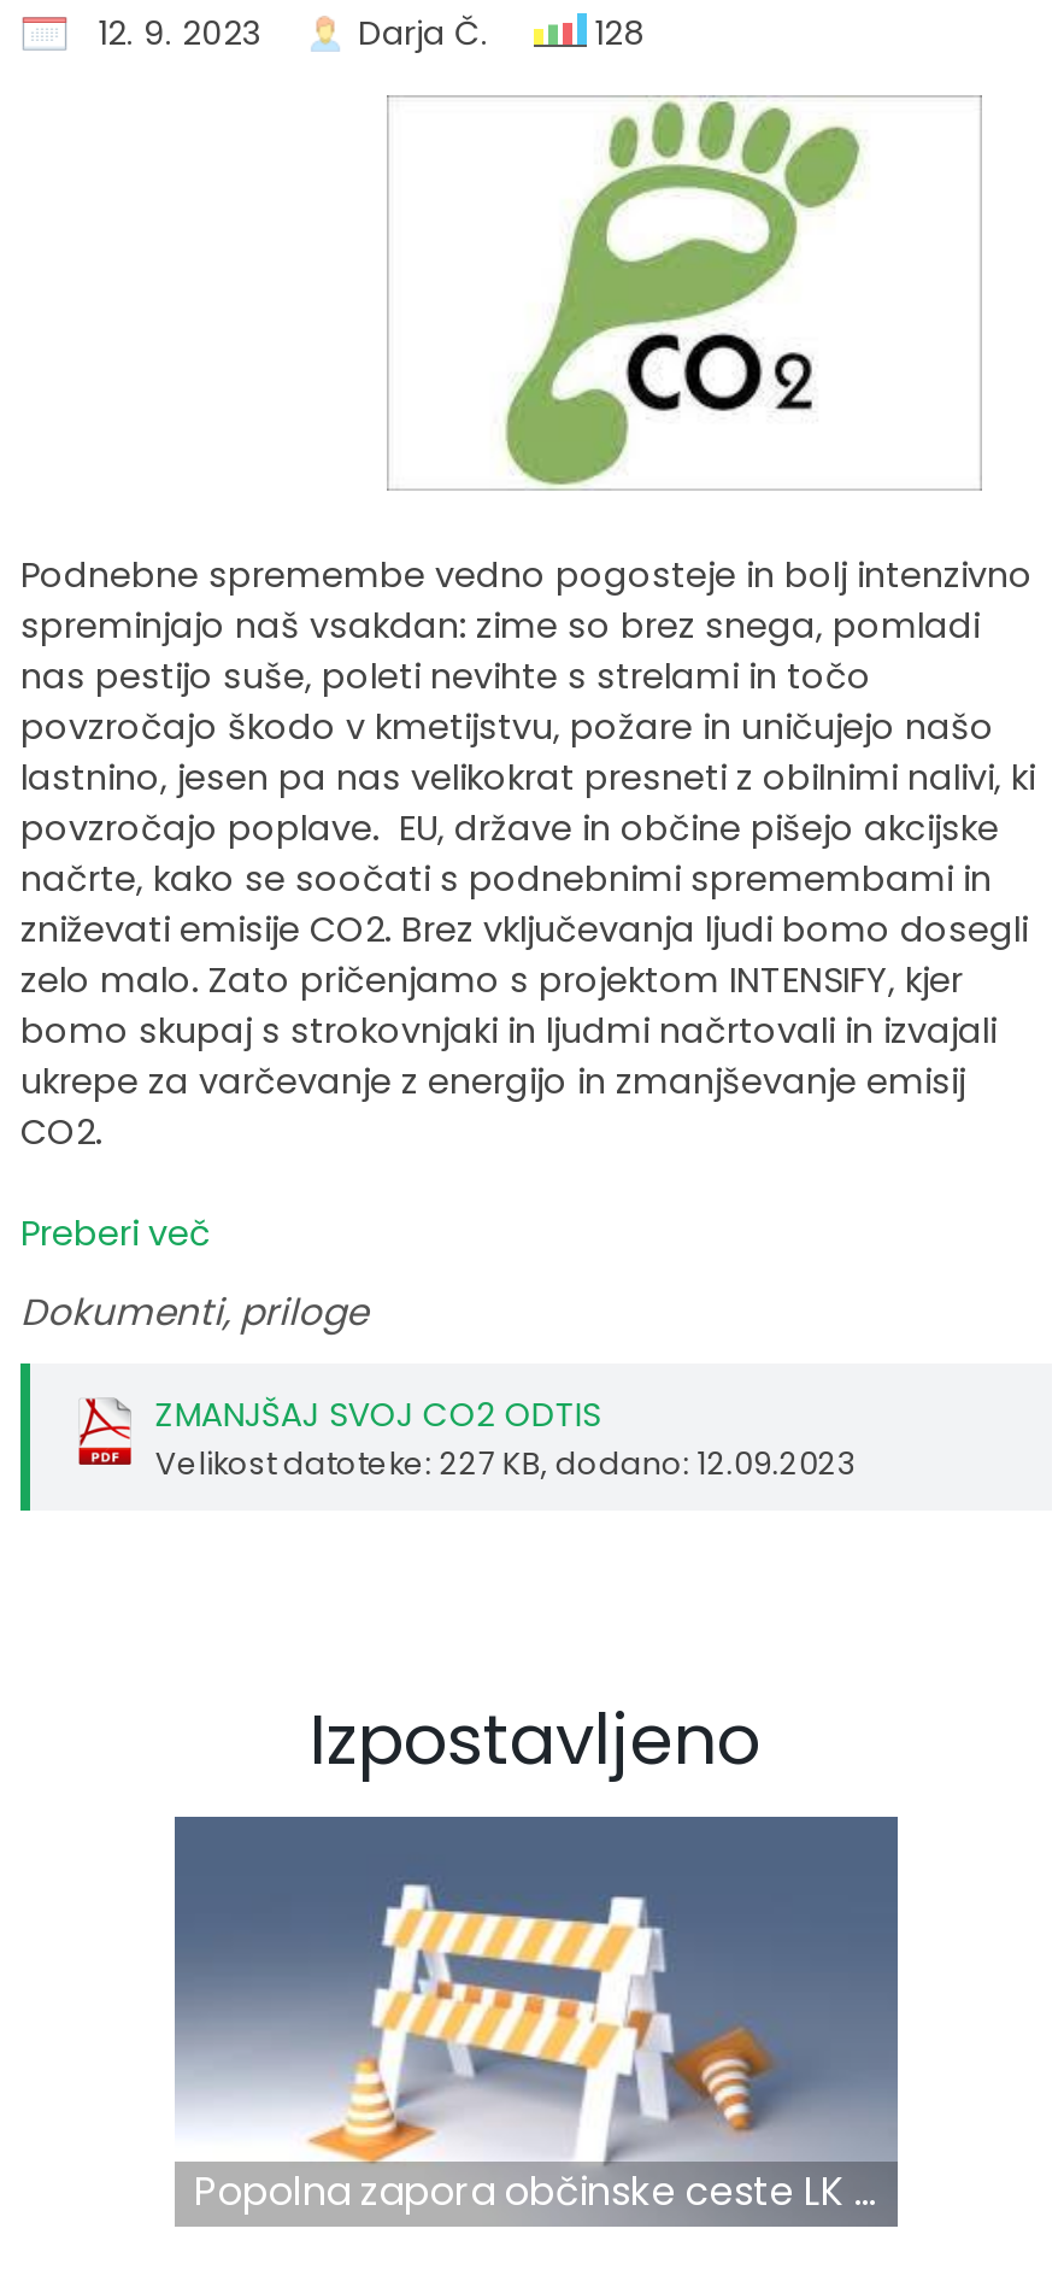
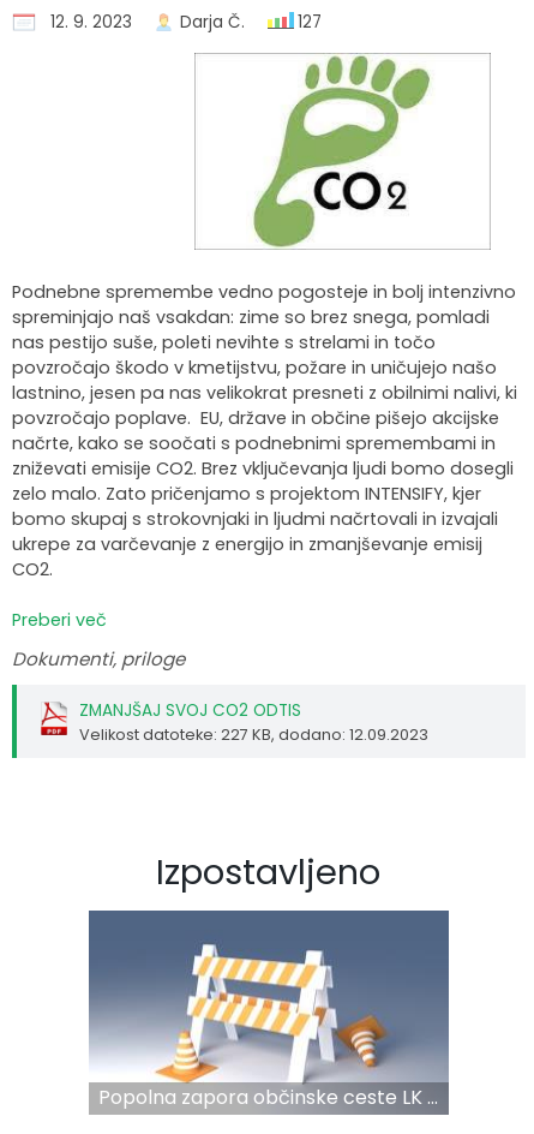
- 128
+ 127
